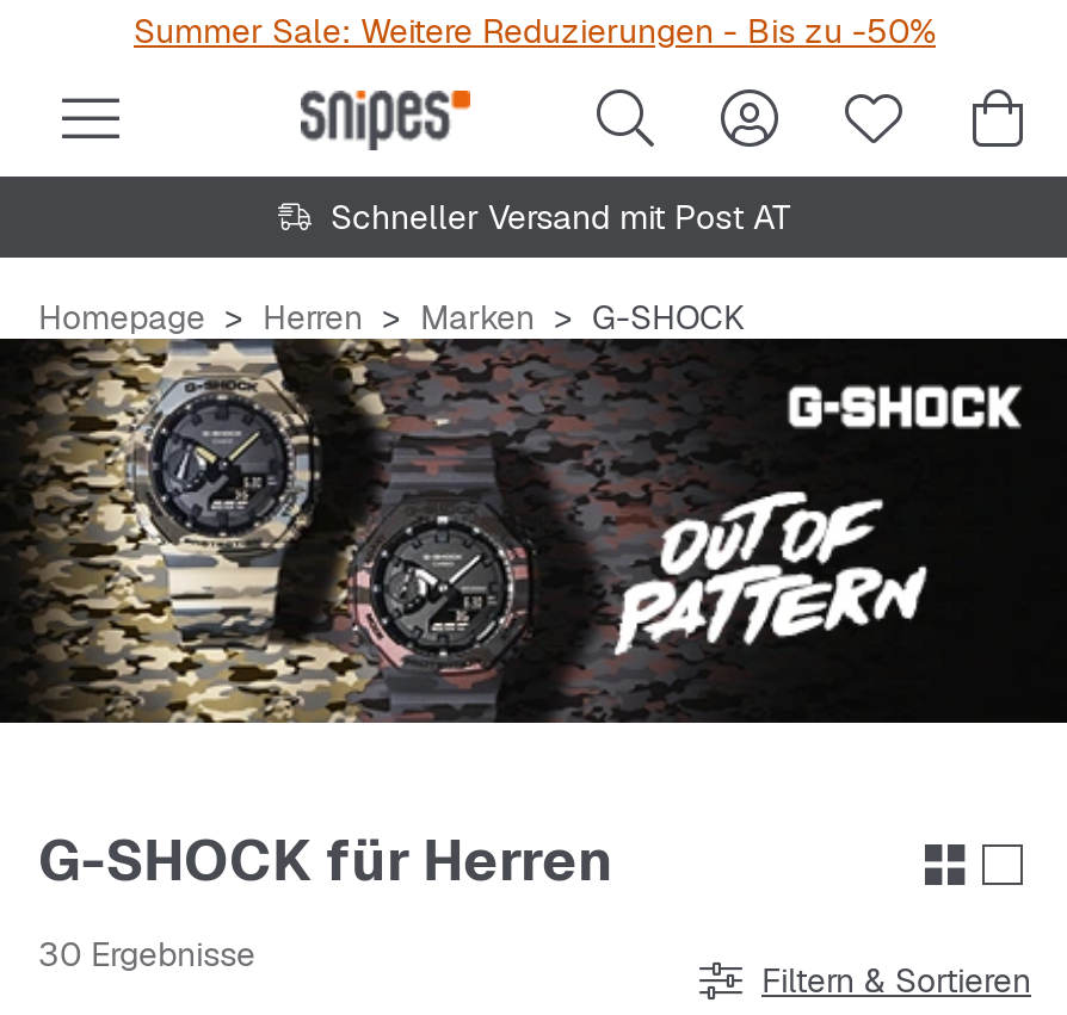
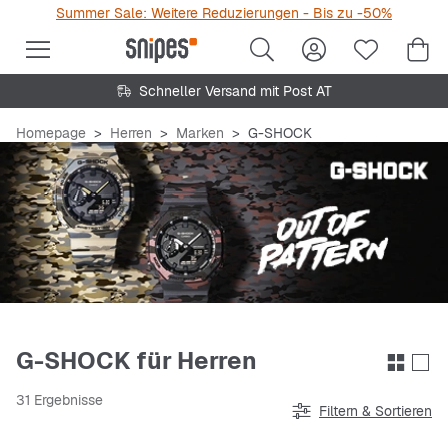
- 30 Ergebnisse
+ 31 Ergebnisse
